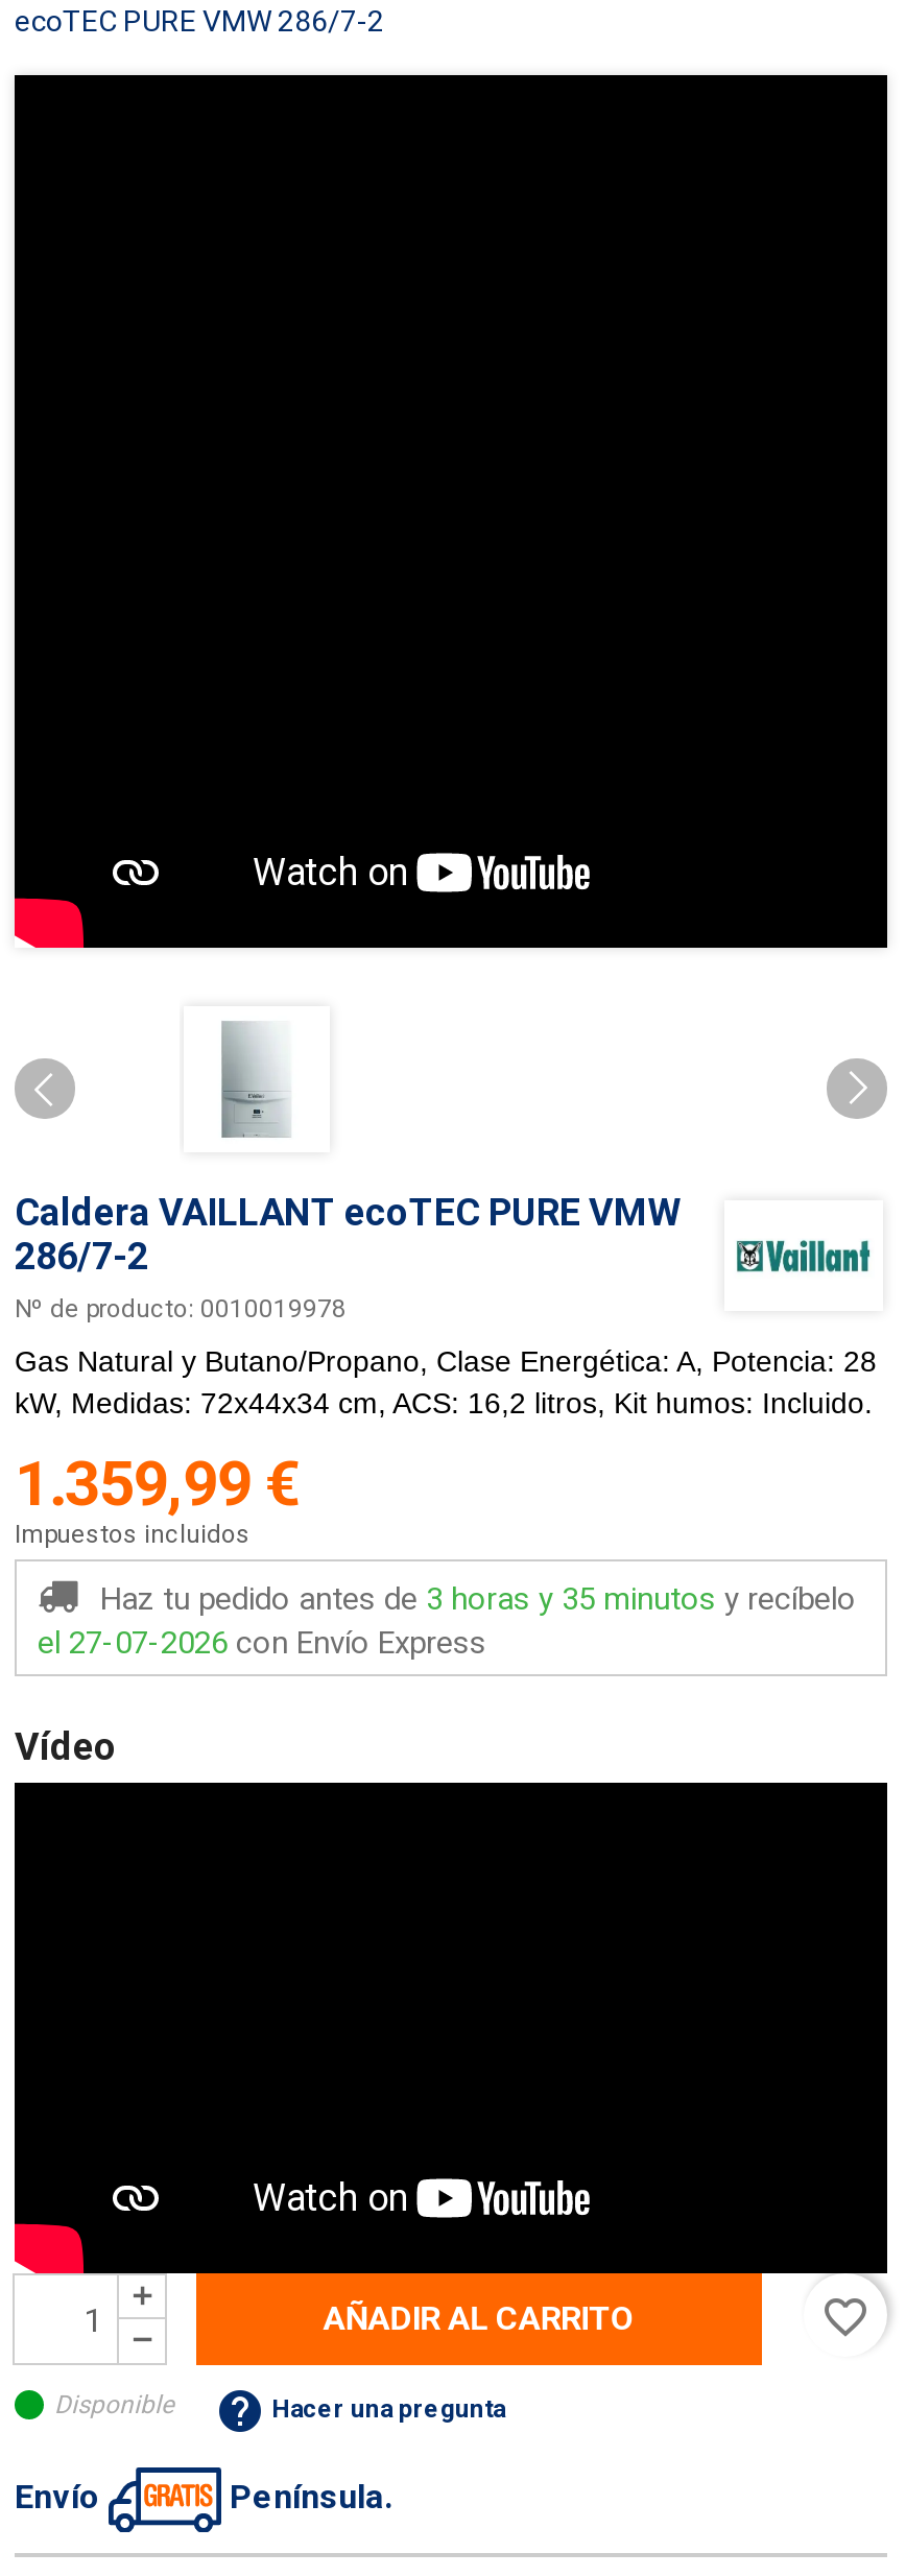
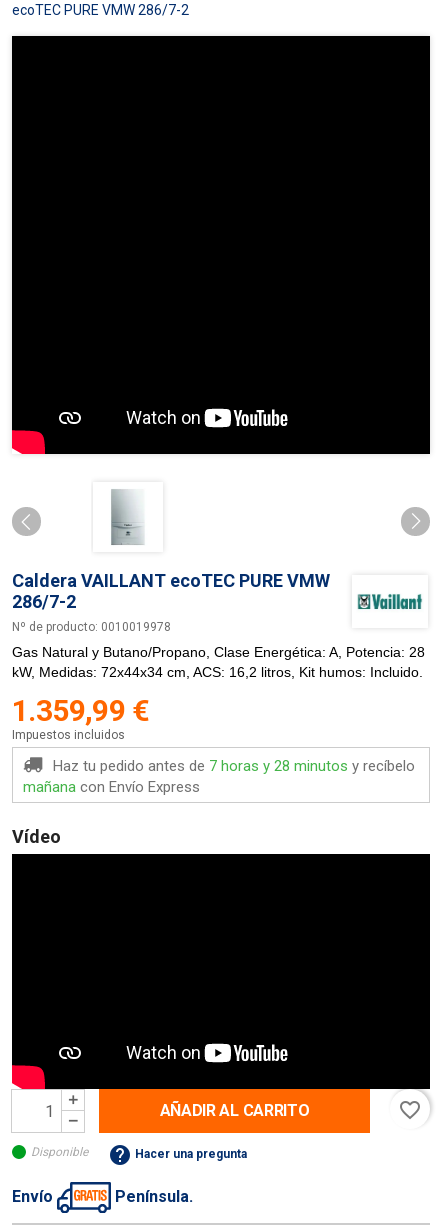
- Haz tu pedido antes de 3 horas y 35 minutos y recíbelo
- el 27-07-2026 con Envío Express
+ Haz tu pedido antes de 7 horas y 28 minutos y recíbelo
+ mañana con Envío Express
